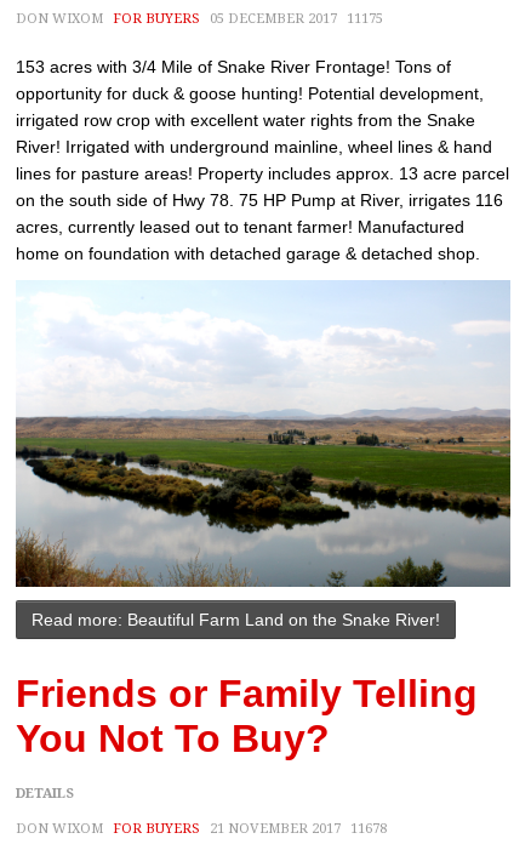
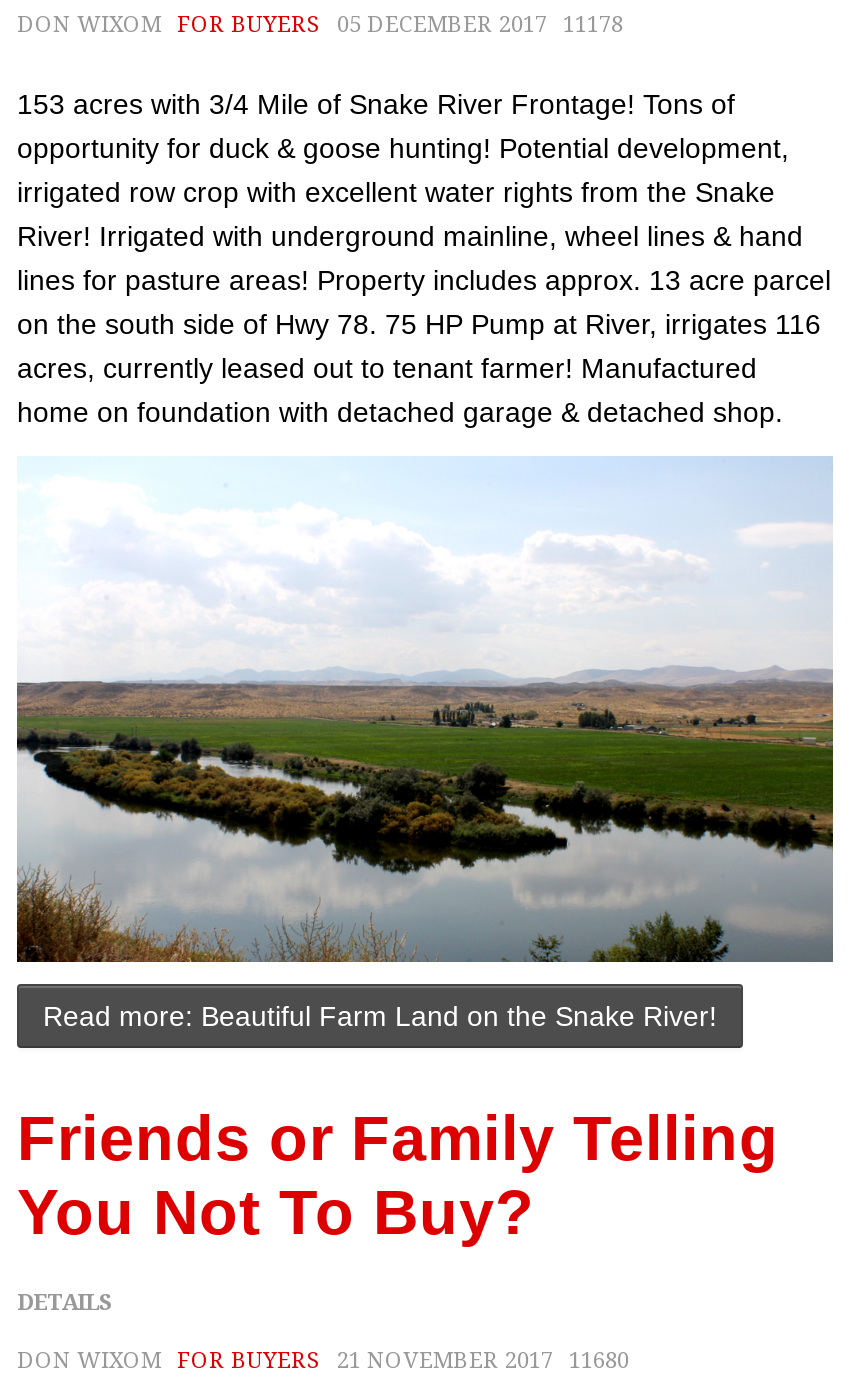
- DON WIXOM FOR BUYERS 05 DECEMBER 2017 11175
+ DON WIXOM FOR BUYERS 05 DECEMBER 2017 11178

- DON WIXOM FOR BUYERS 21 NOVEMBER 2017 11678
+ DON WIXOM FOR BUYERS 21 NOVEMBER 2017 11680
